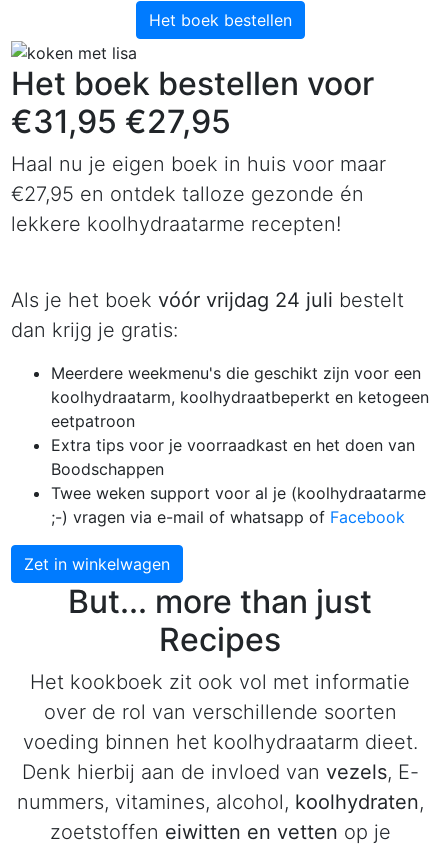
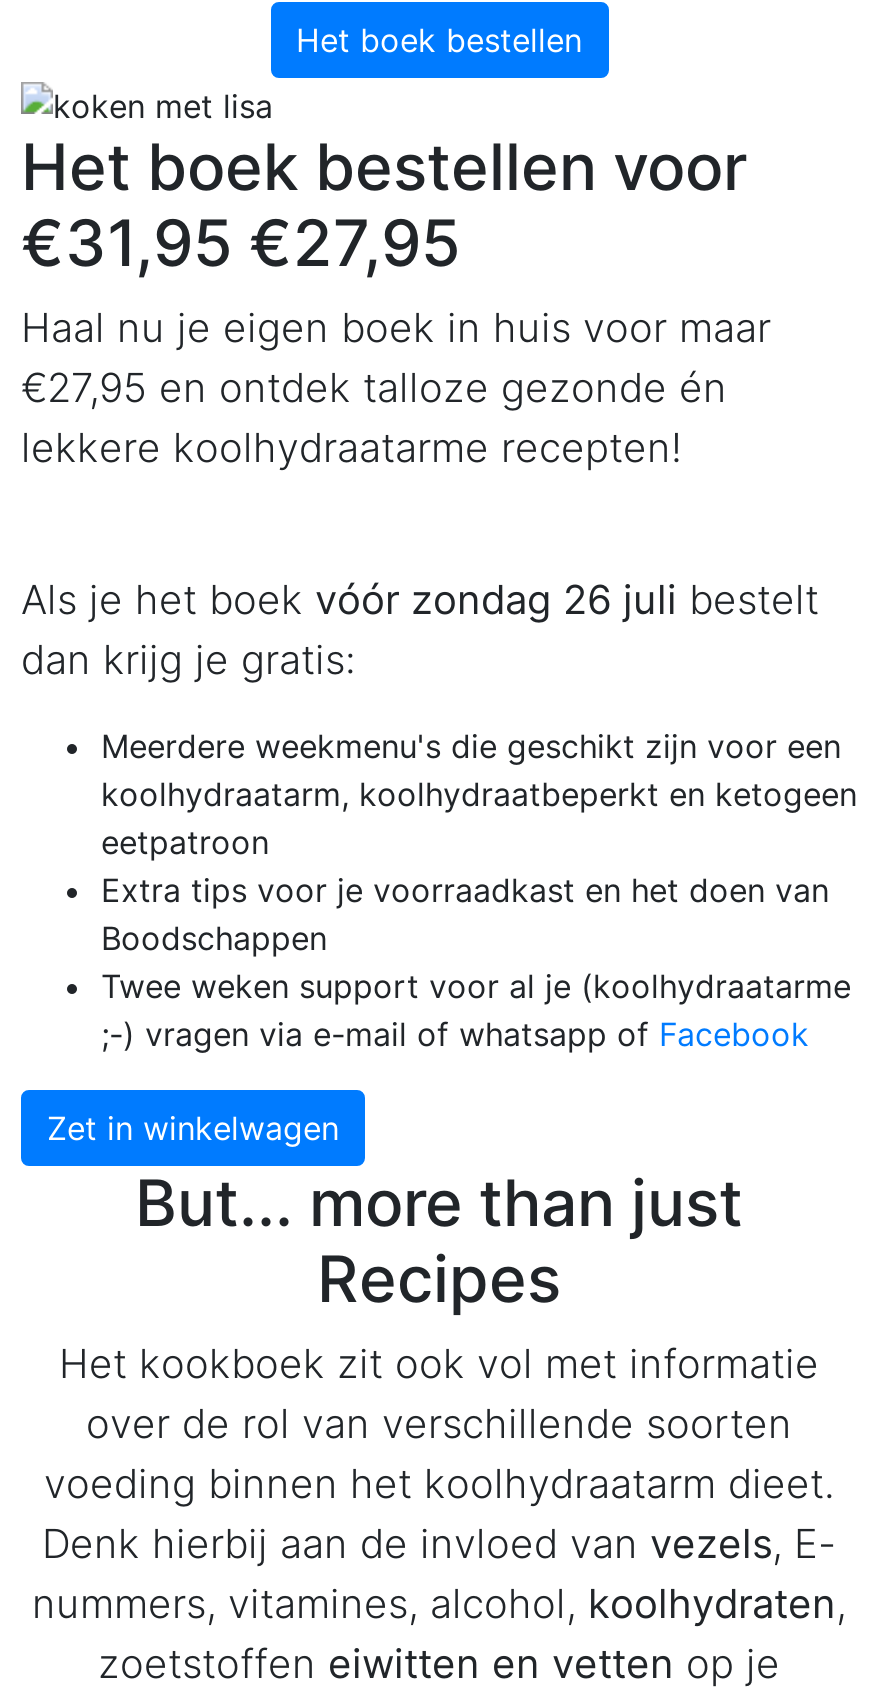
- Als je het boek vóór vrijdag 24 juli bestelt
+ Als je het boek vóór zondag 26 juli bestelt
